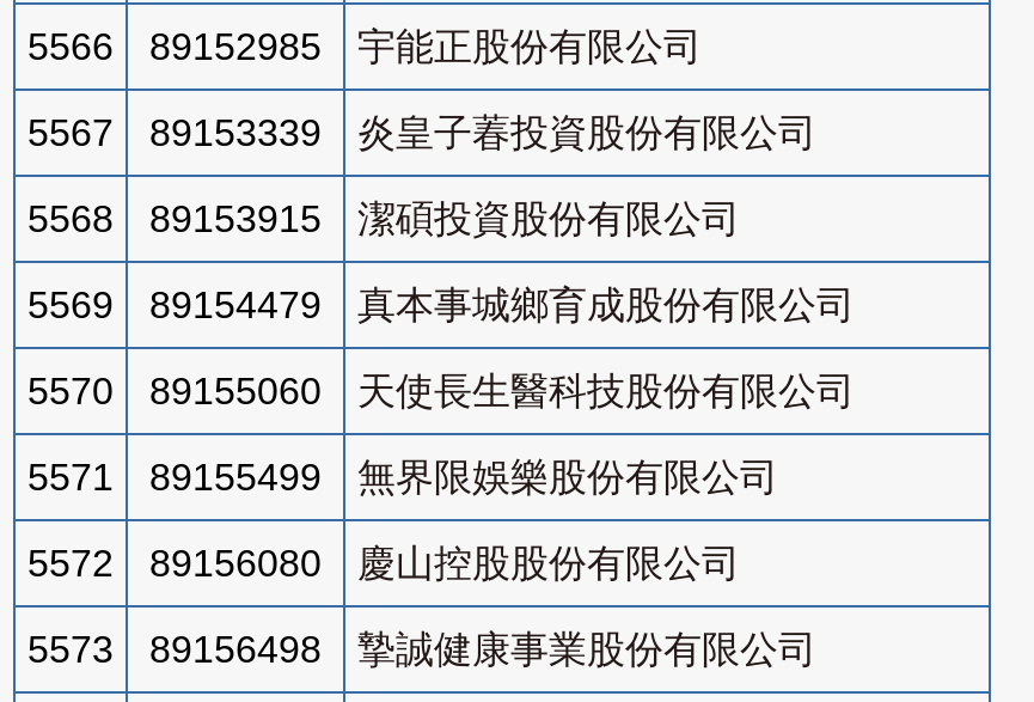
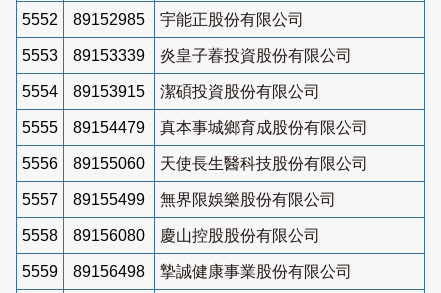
- 5566 89152985 宇能正股份有限公司
+ 5552 89152985 宇能正股份有限公司

- 5567 89153339 炎皇子萶投資股份有限公司
+ 5553 89153339 炎皇子萶投資股份有限公司

- 5568 89153915 潔碩投資股份有限公司
+ 5554 89153915 潔碩投資股份有限公司

- 5569 89154479 真本事城鄉育成股份有限公司
+ 5555 89154479 真本事城鄉育成股份有限公司

- 5570 89155060 天使長生醫科技股份有限公司
+ 5556 89155060 天使長生醫科技股份有限公司

- 5571 89155499 無界限娛樂股份有限公司
+ 5557 89155499 無界限娛樂股份有限公司

- 5572 89156080 慶山控股股份有限公司
+ 5558 89156080 慶山控股股份有限公司

- 5573 89156498 摯誠健康事業股份有限公司
+ 5559 89156498 摯誠健康事業股份有限公司
